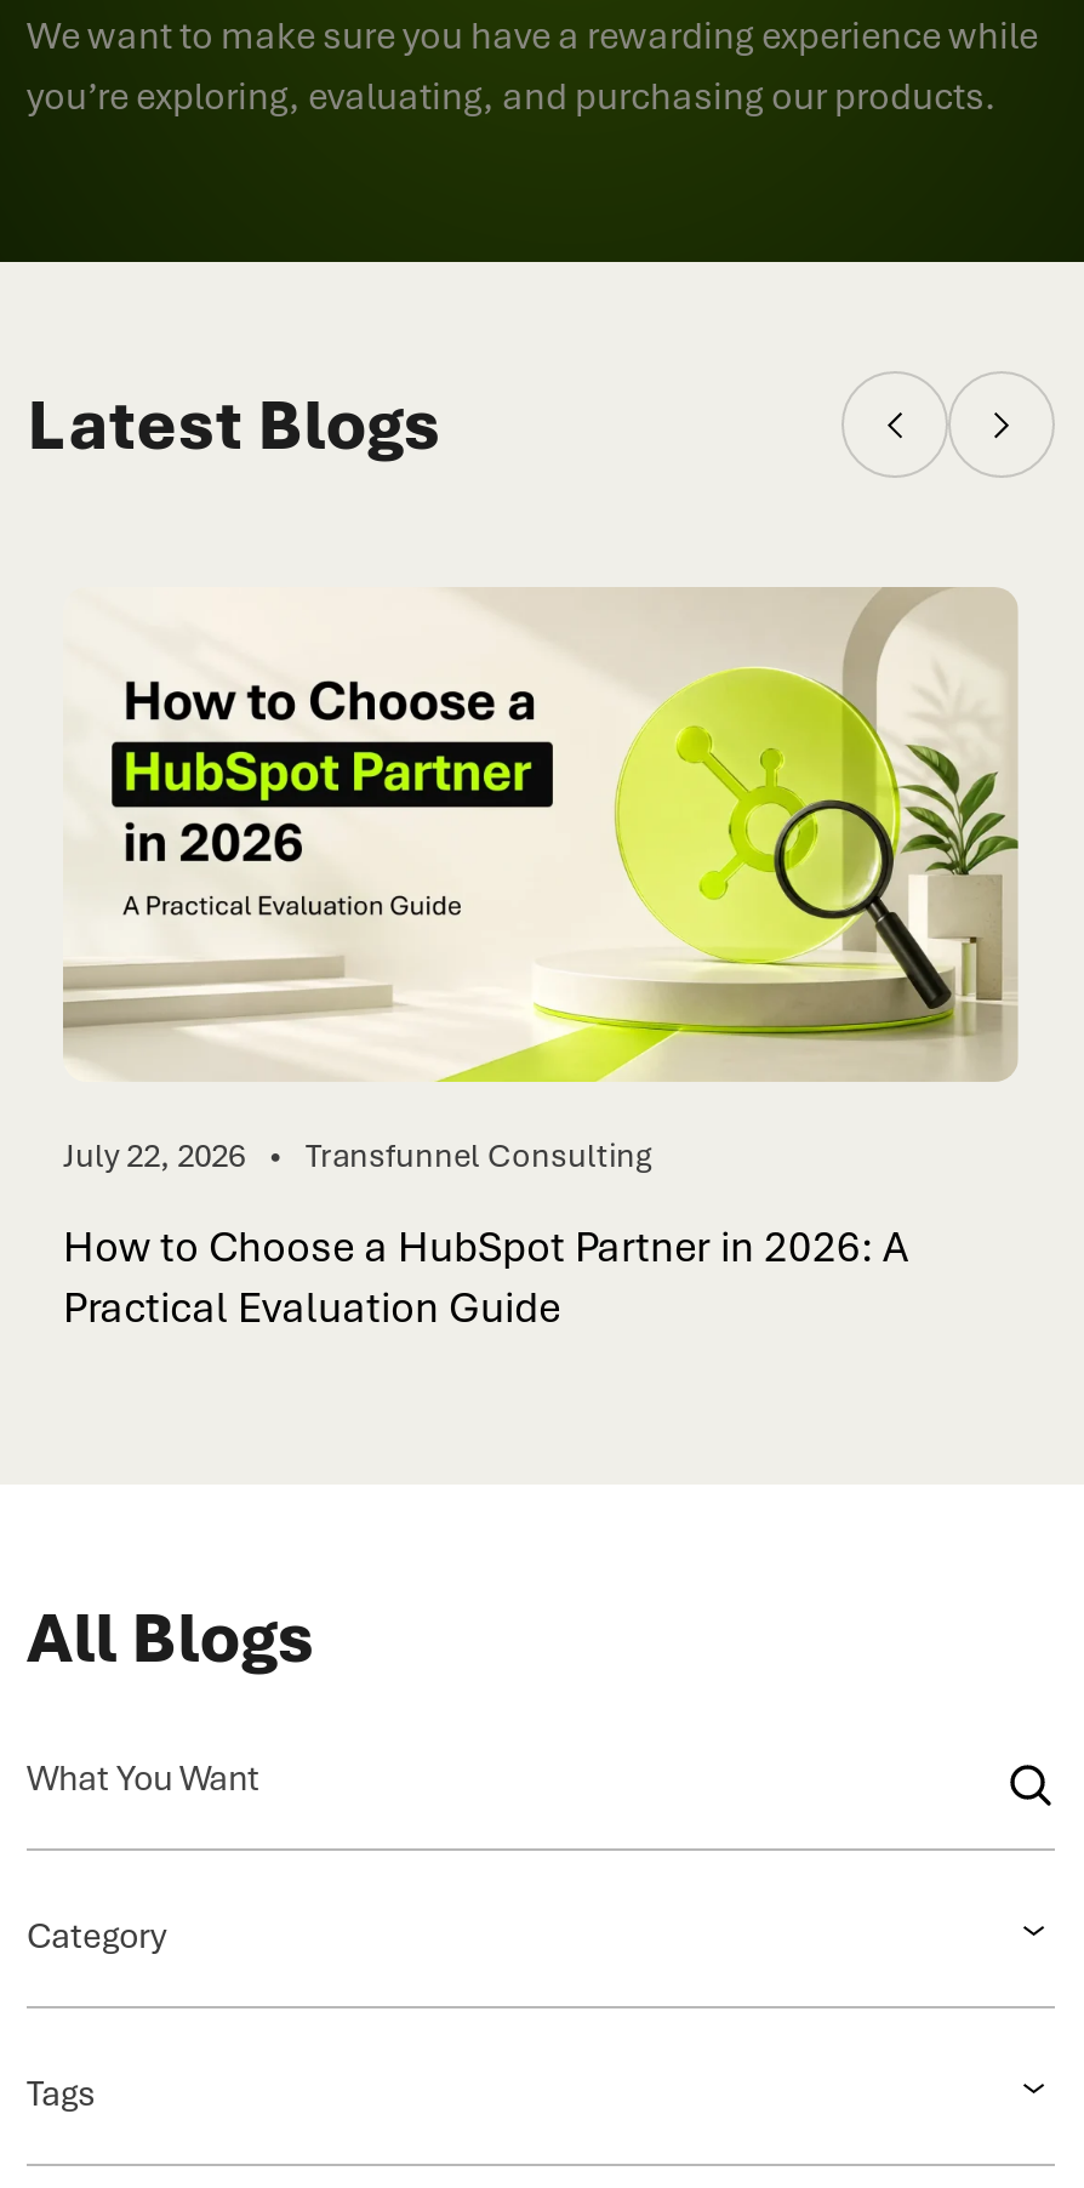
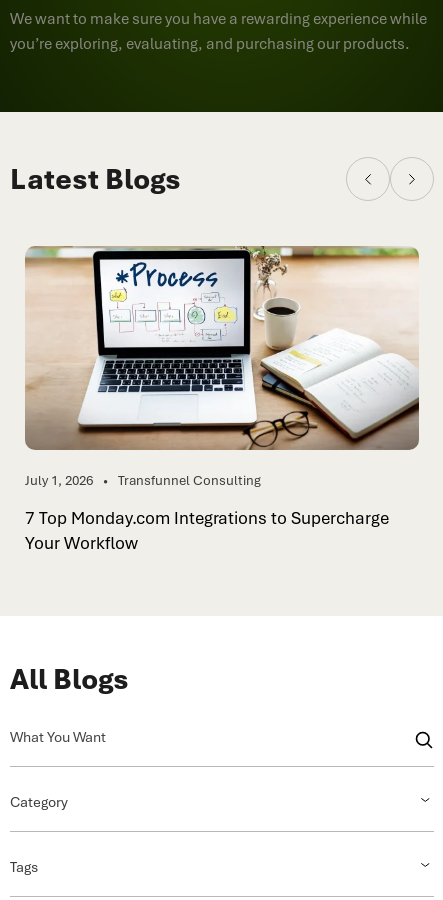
- [image]
- July 22, 2026 Transfunnel Consulting
+ [image]
+ July 1, 2026 Transfunnel Consulting

- How to Choose a HubSpot Partner in 2026: A
- Practical Evaluation Guide
+ 7 Top Monday.com Integrations to Supercharge
+ Your Workflow
